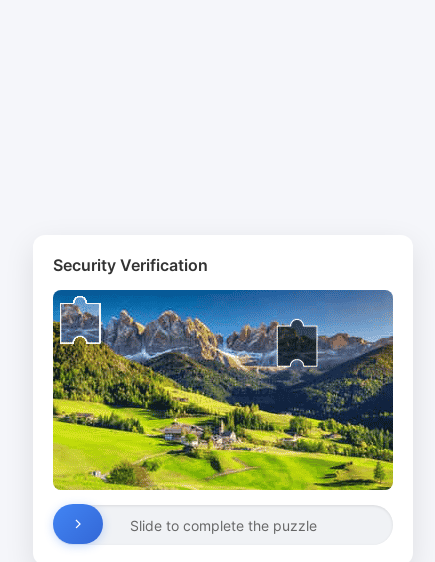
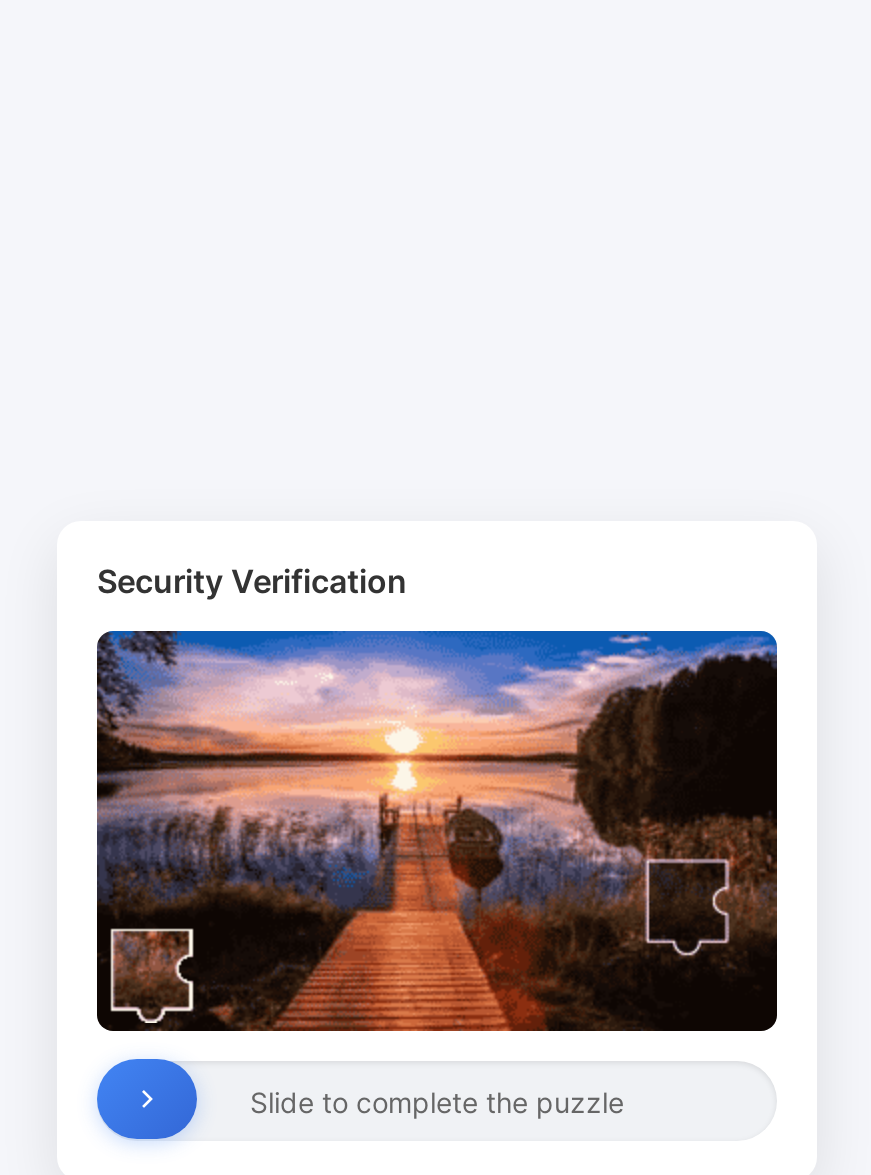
- [image]
+ [image]
